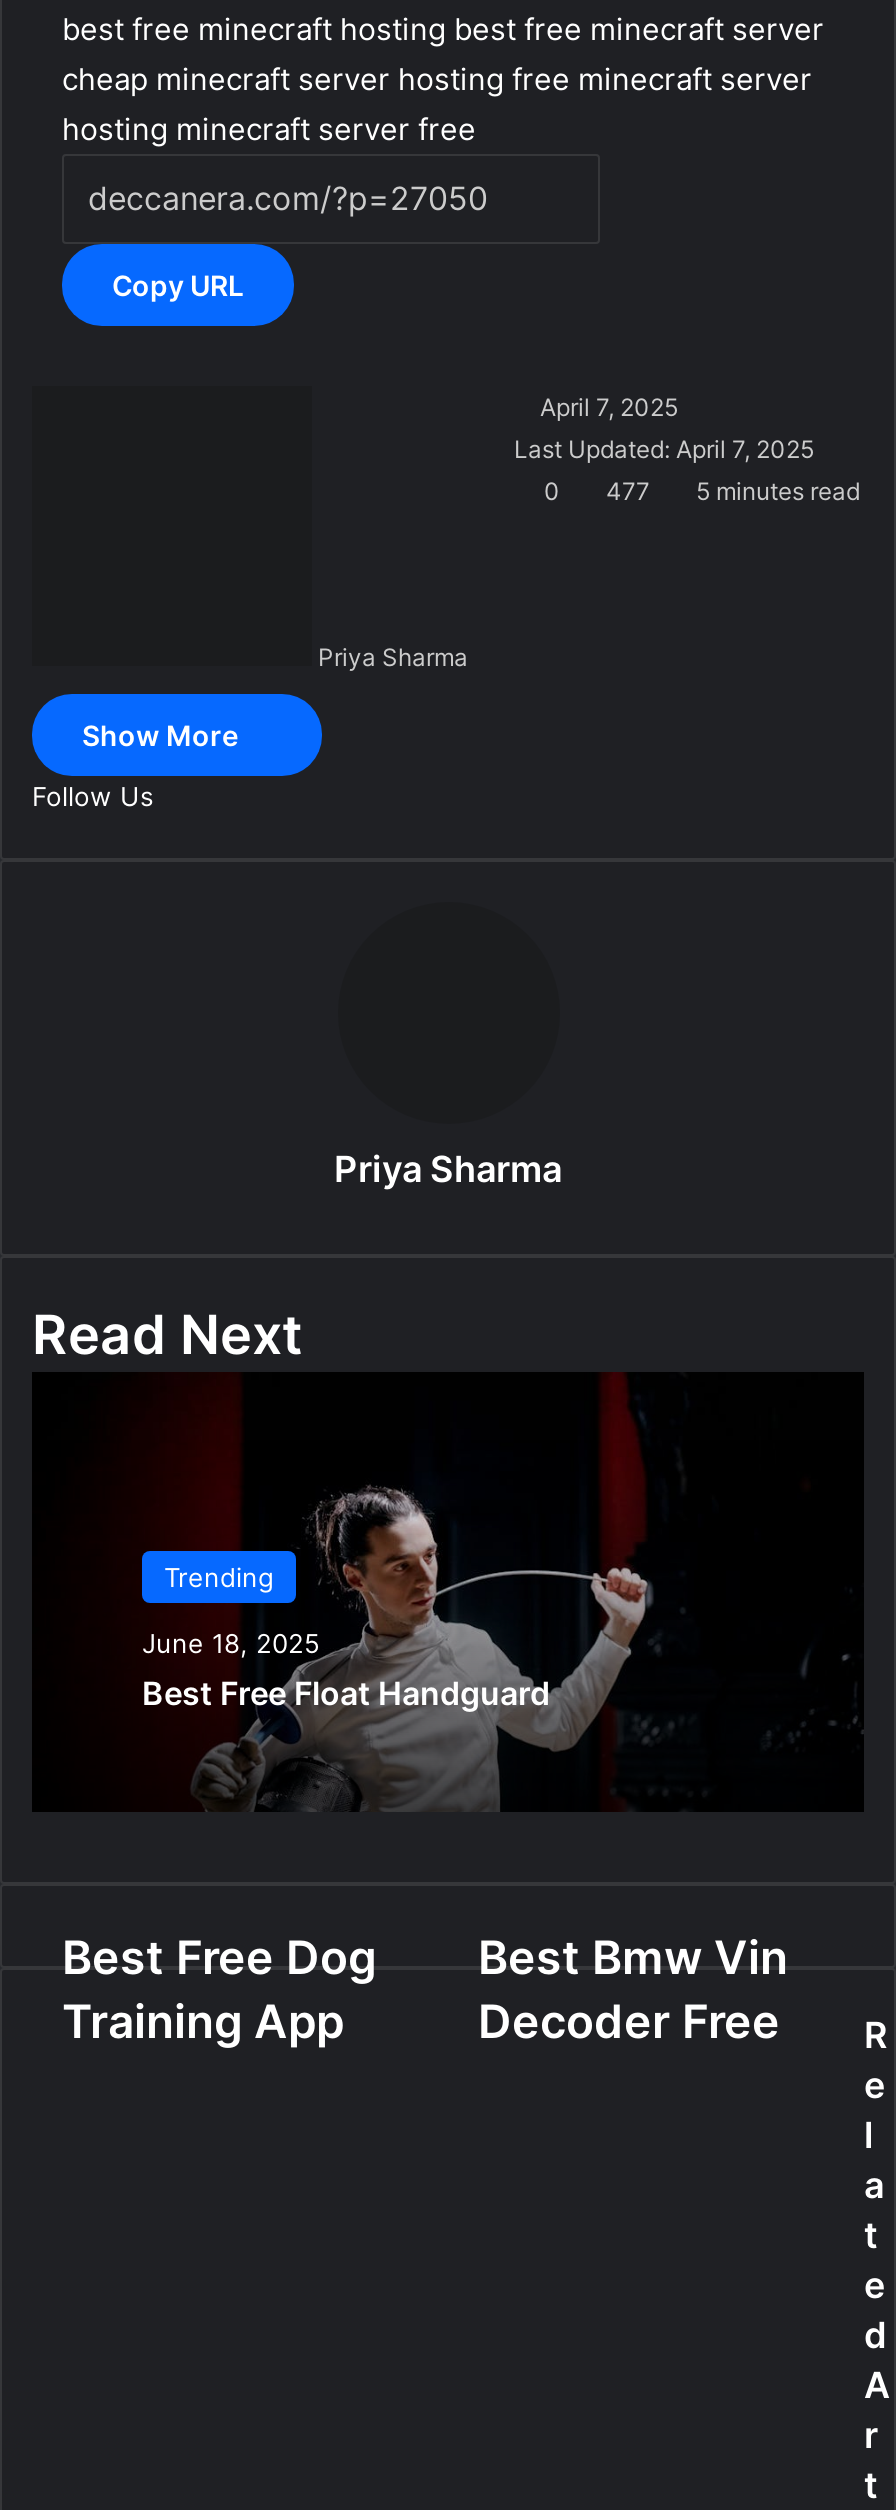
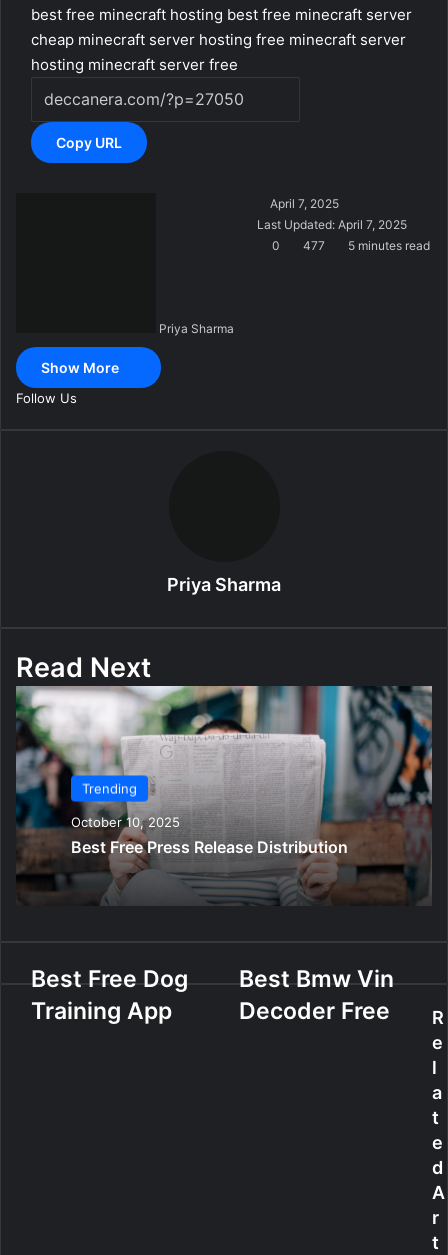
- [image]
- June 18, 2025
- Best Free Float Handguard
+ [image]
+ October 10, 2025
+ Best Free Press Release Distribution
